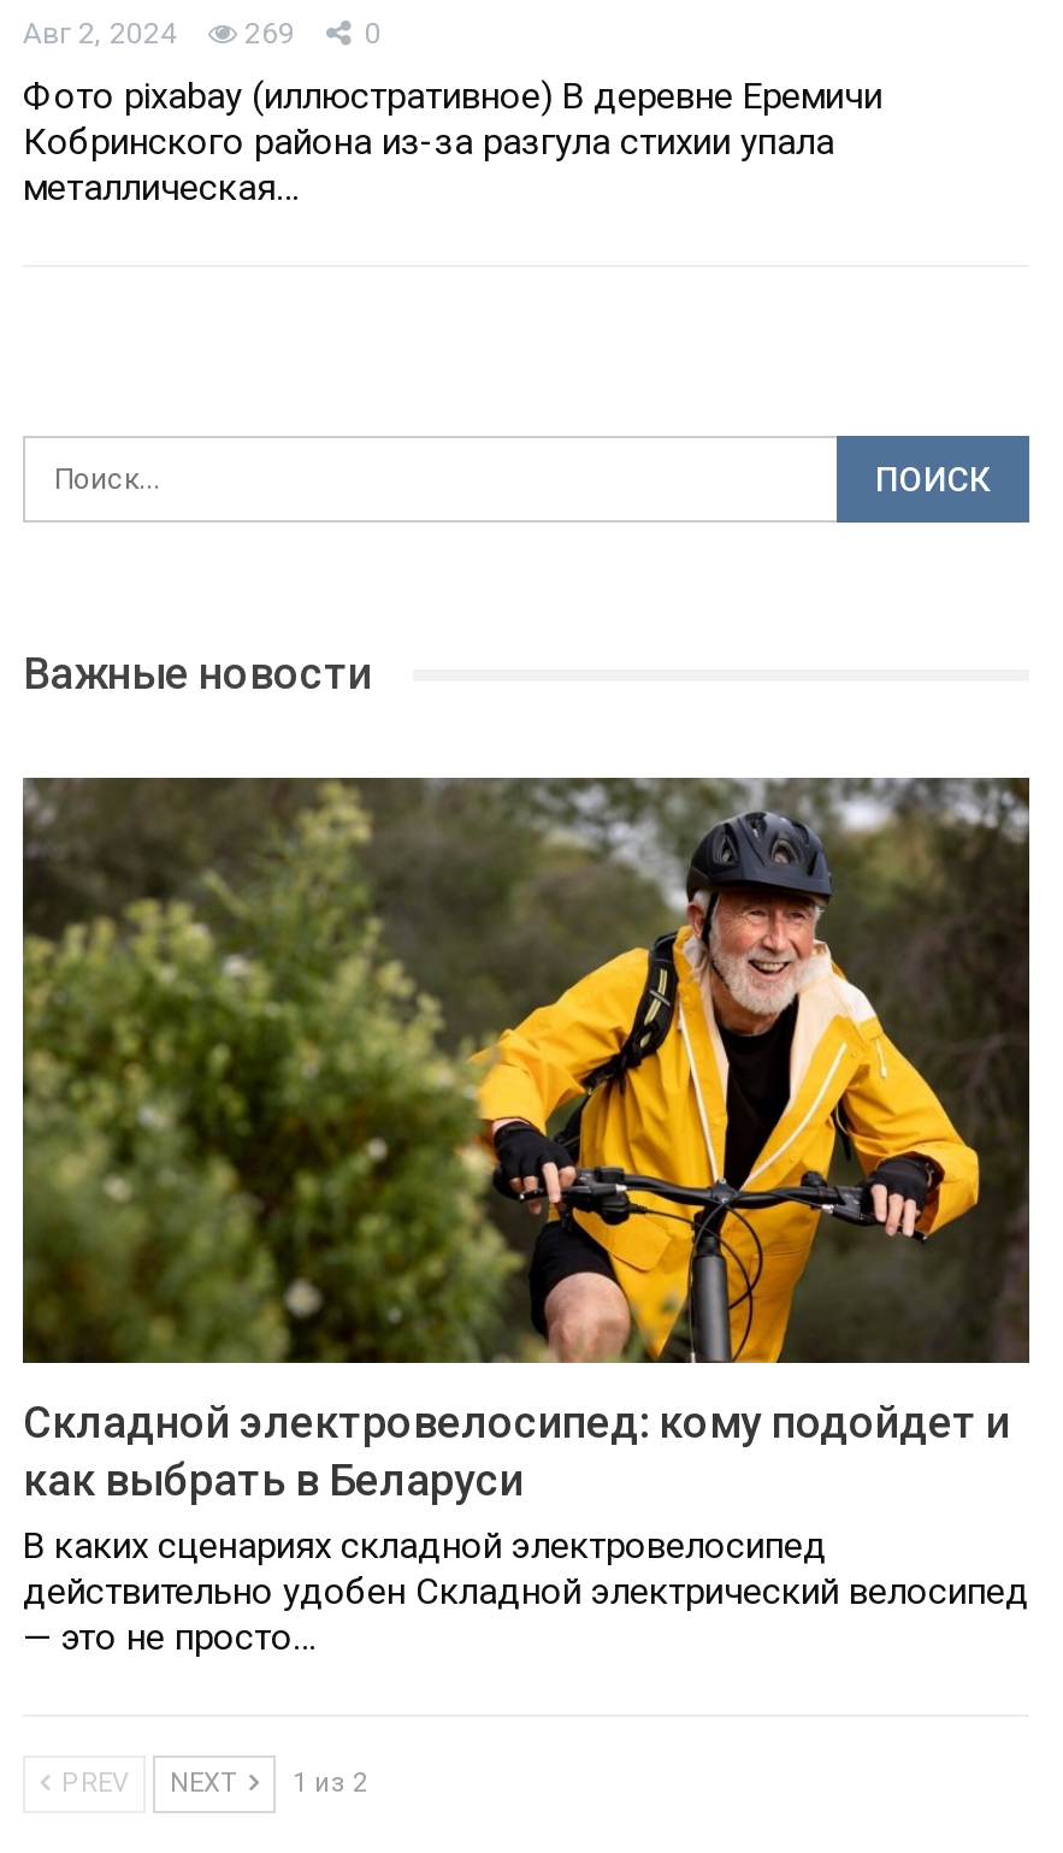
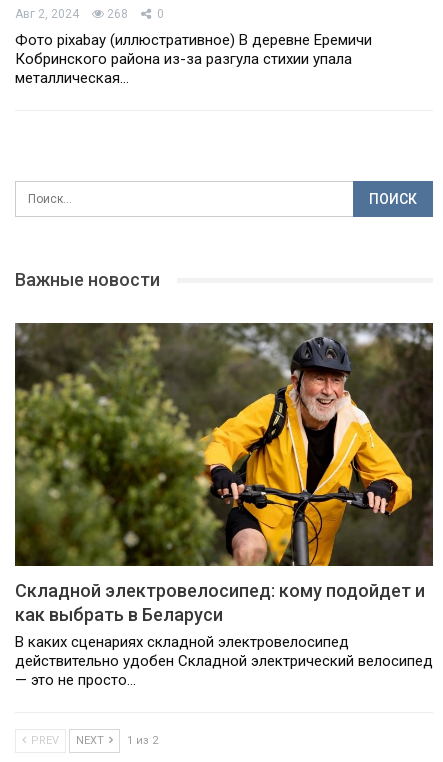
- 269 0
+ 268 0
